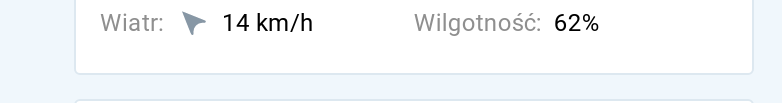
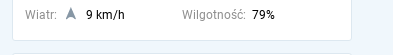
- 14 km/h
- Wilgotność: 62%
+ 9 km/h
+ Wilgotność: 79%
